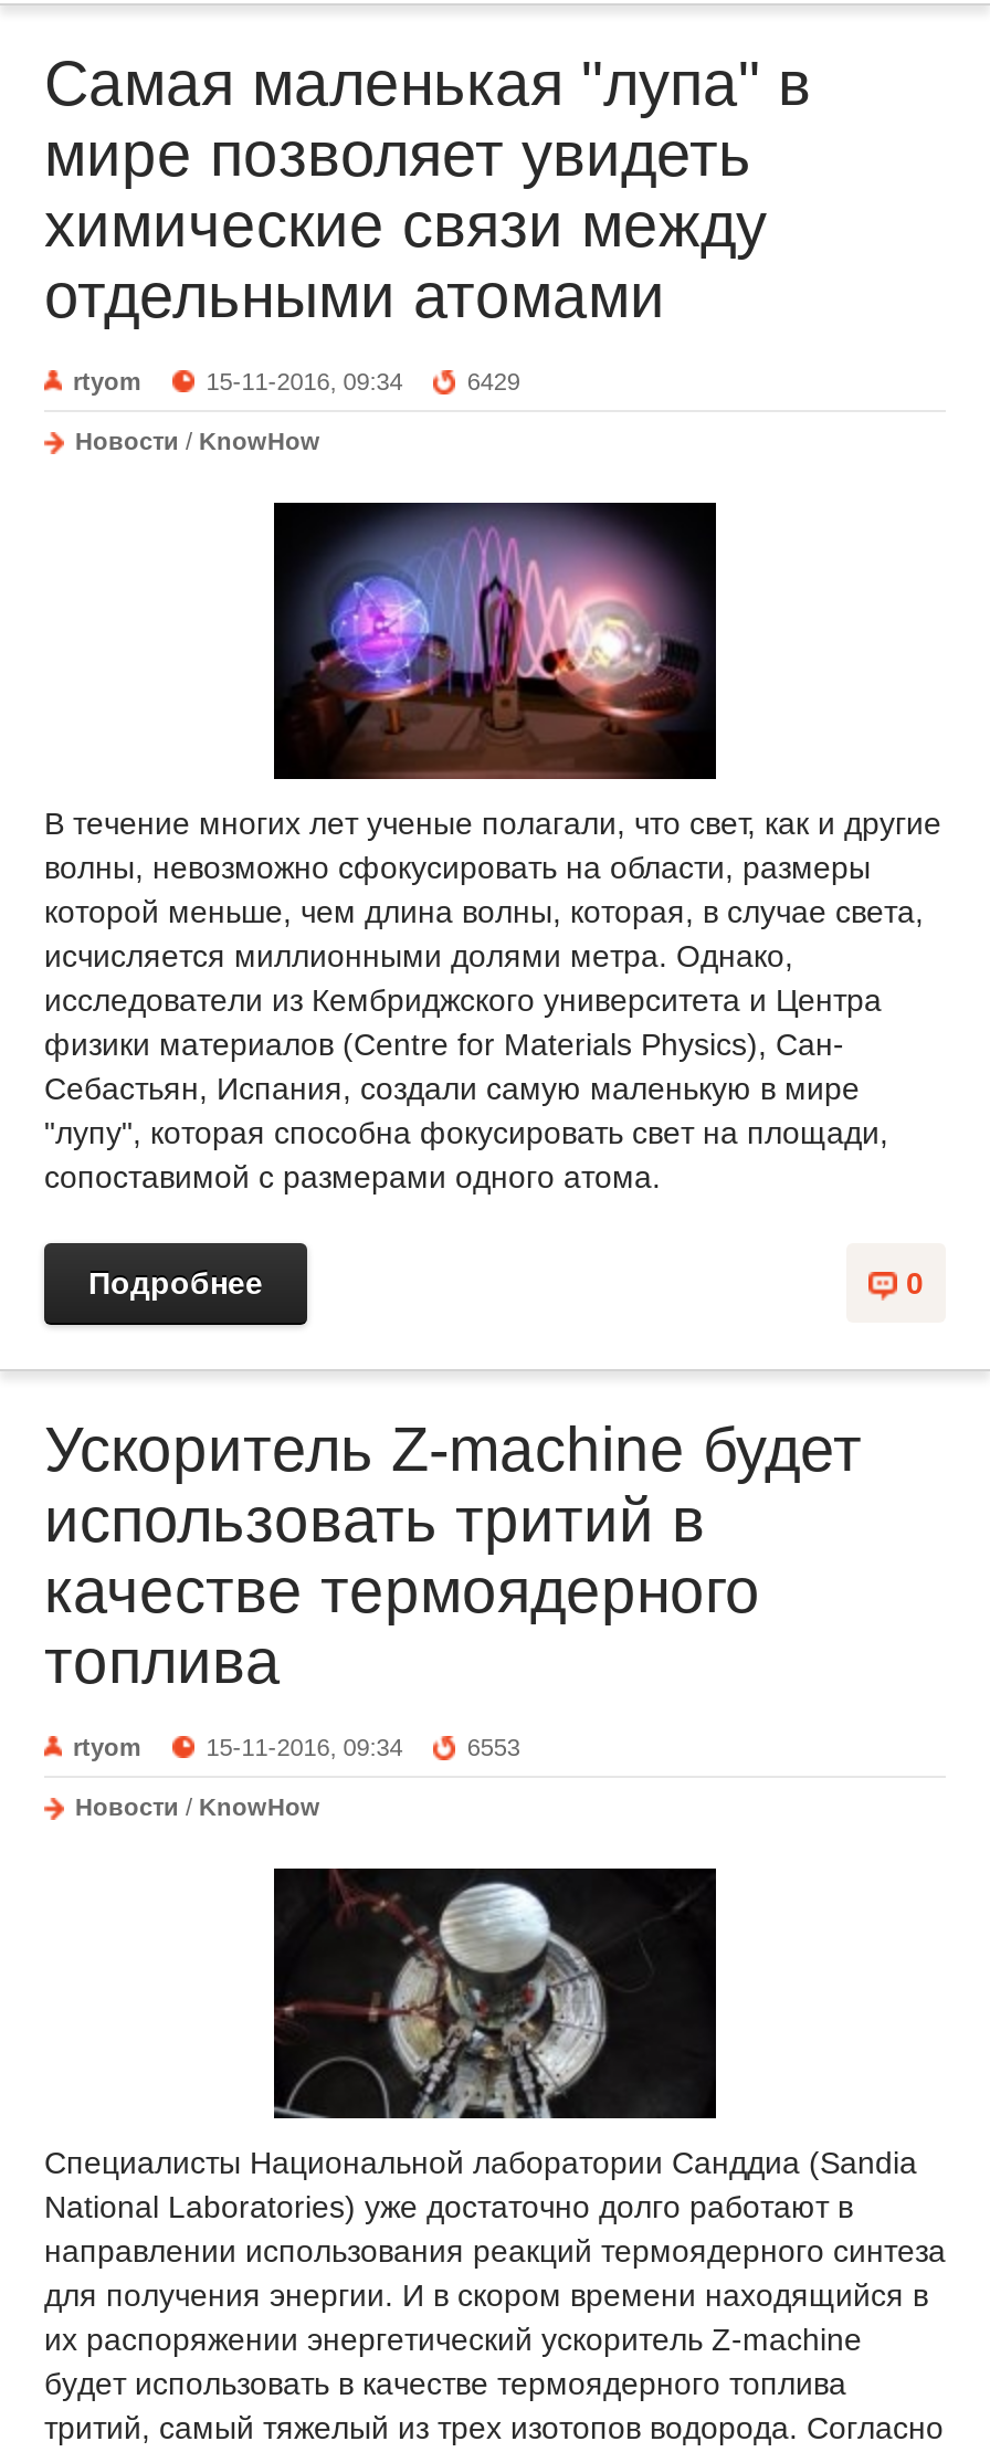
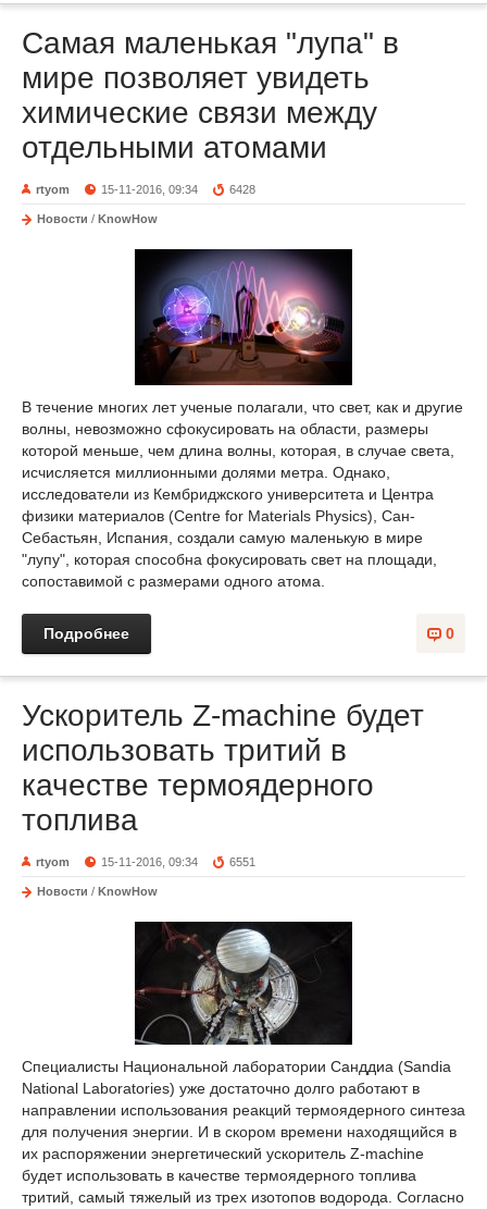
- 6429
+ 6428

- 6553
+ 6551
